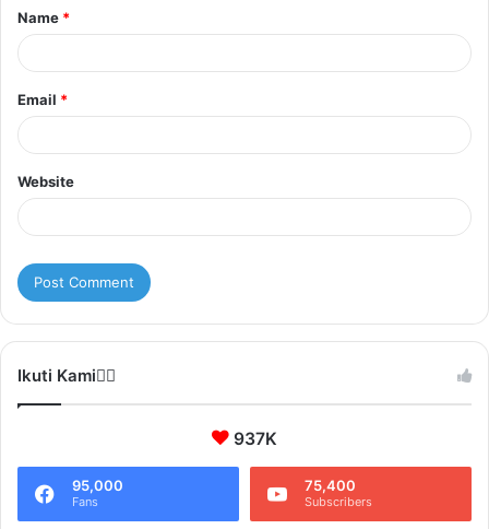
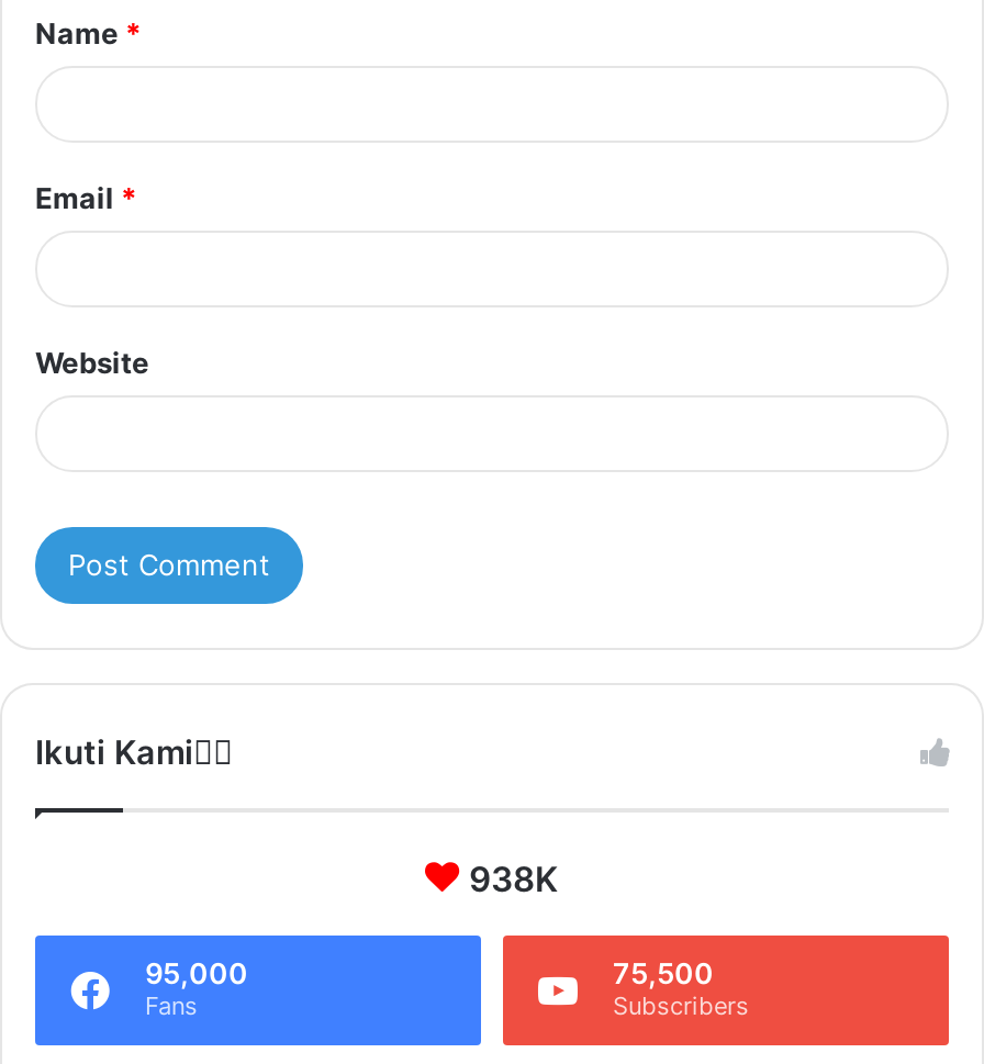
- 937K
+ 938K

- 75,400
+ 75,500
